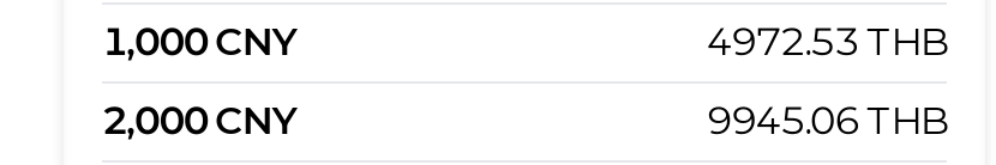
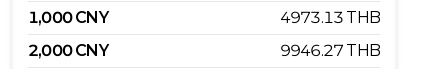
- 4972.53 THB
+ 4973.13 THB

- 9945.06 THB
+ 9946.27 THB
